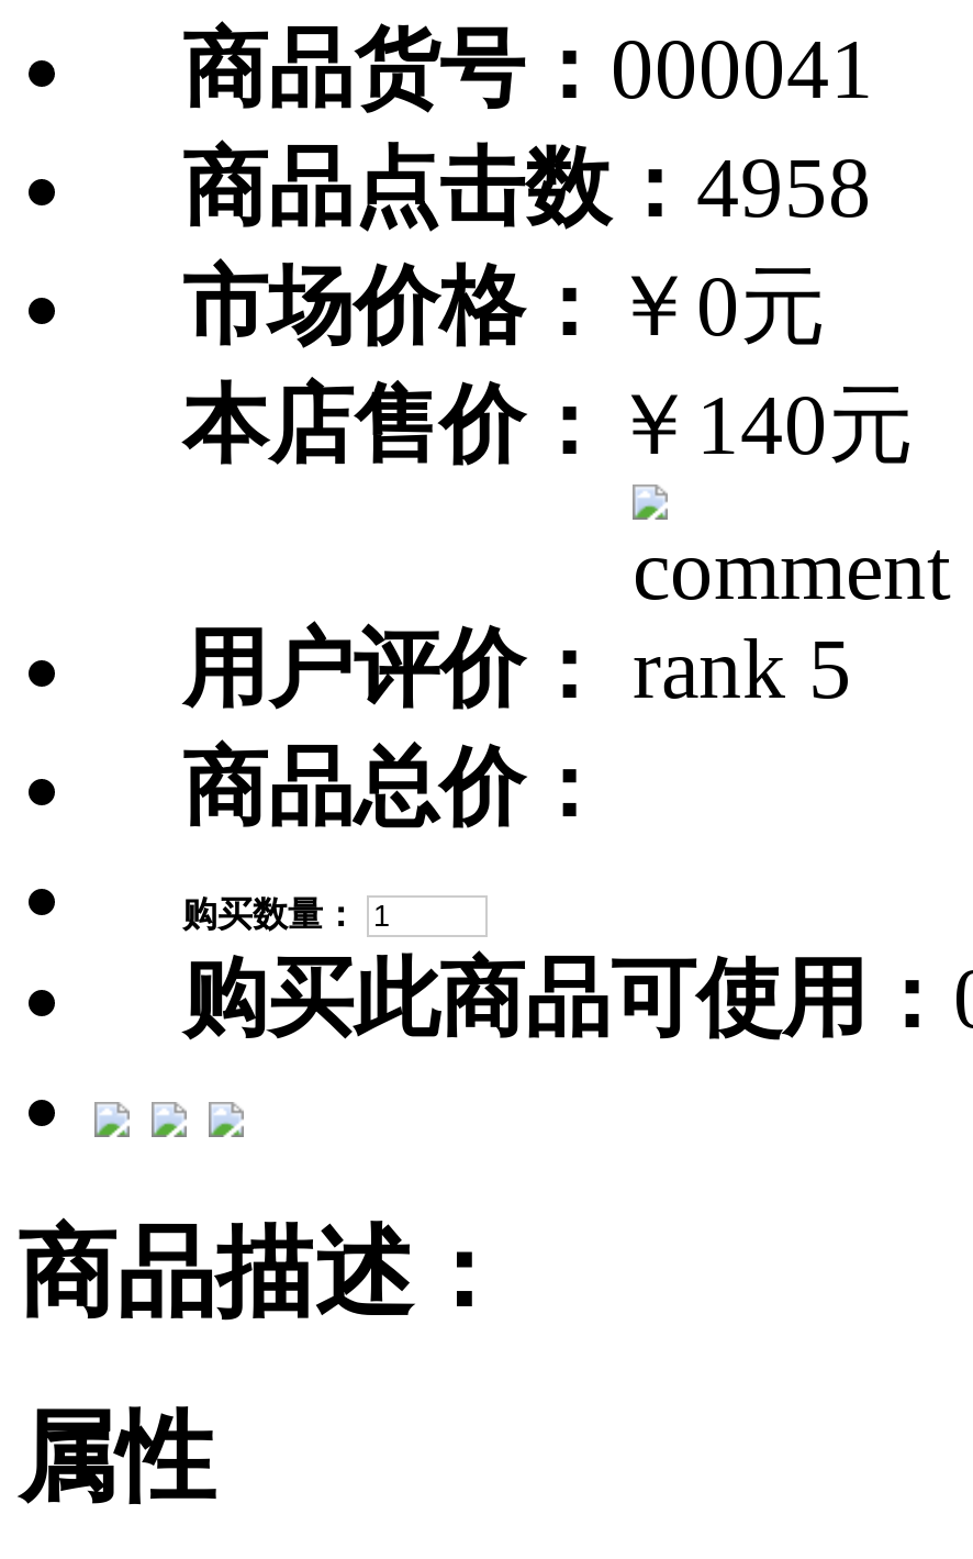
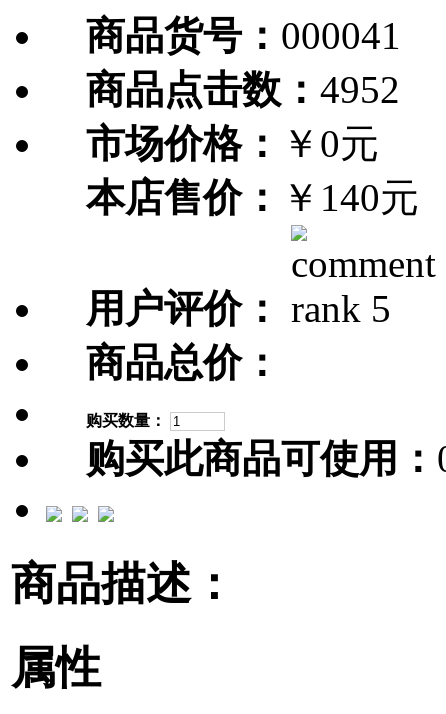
- 商品点击数：4958
+ 商品点击数：4952
